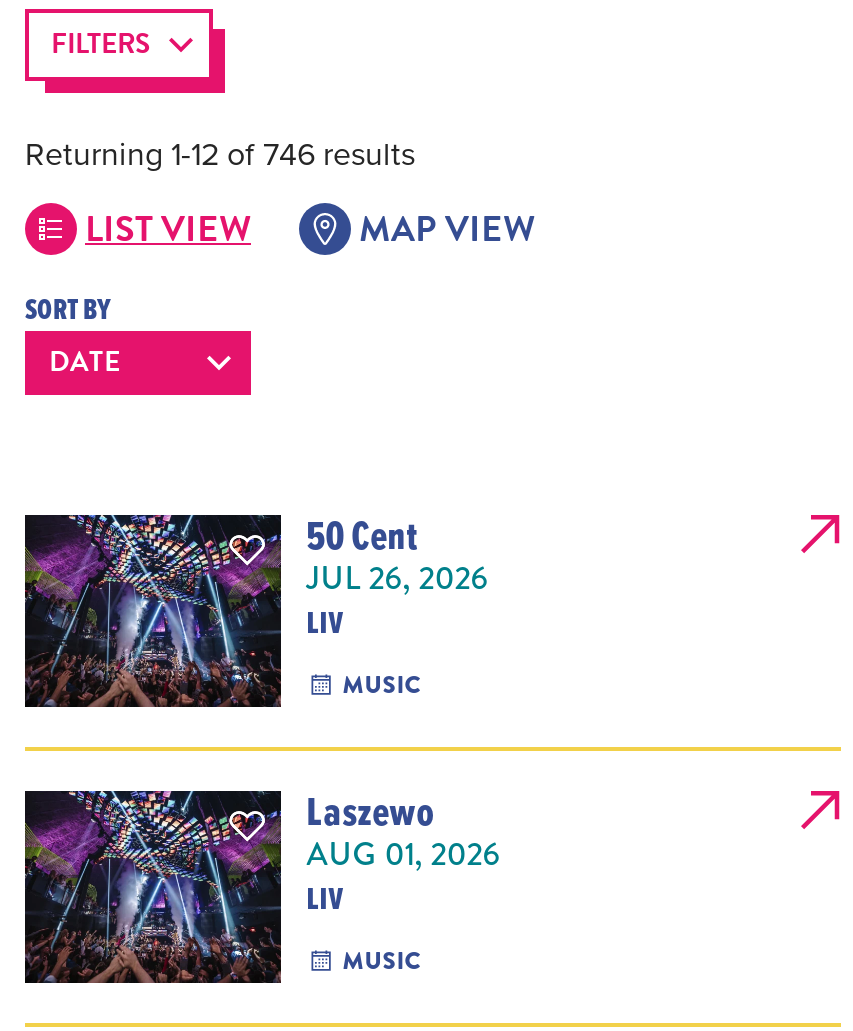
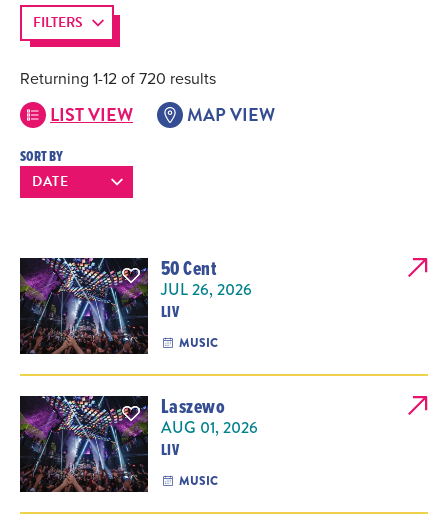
- Returning 1-12 of 746 results
+ Returning 1-12 of 720 results
